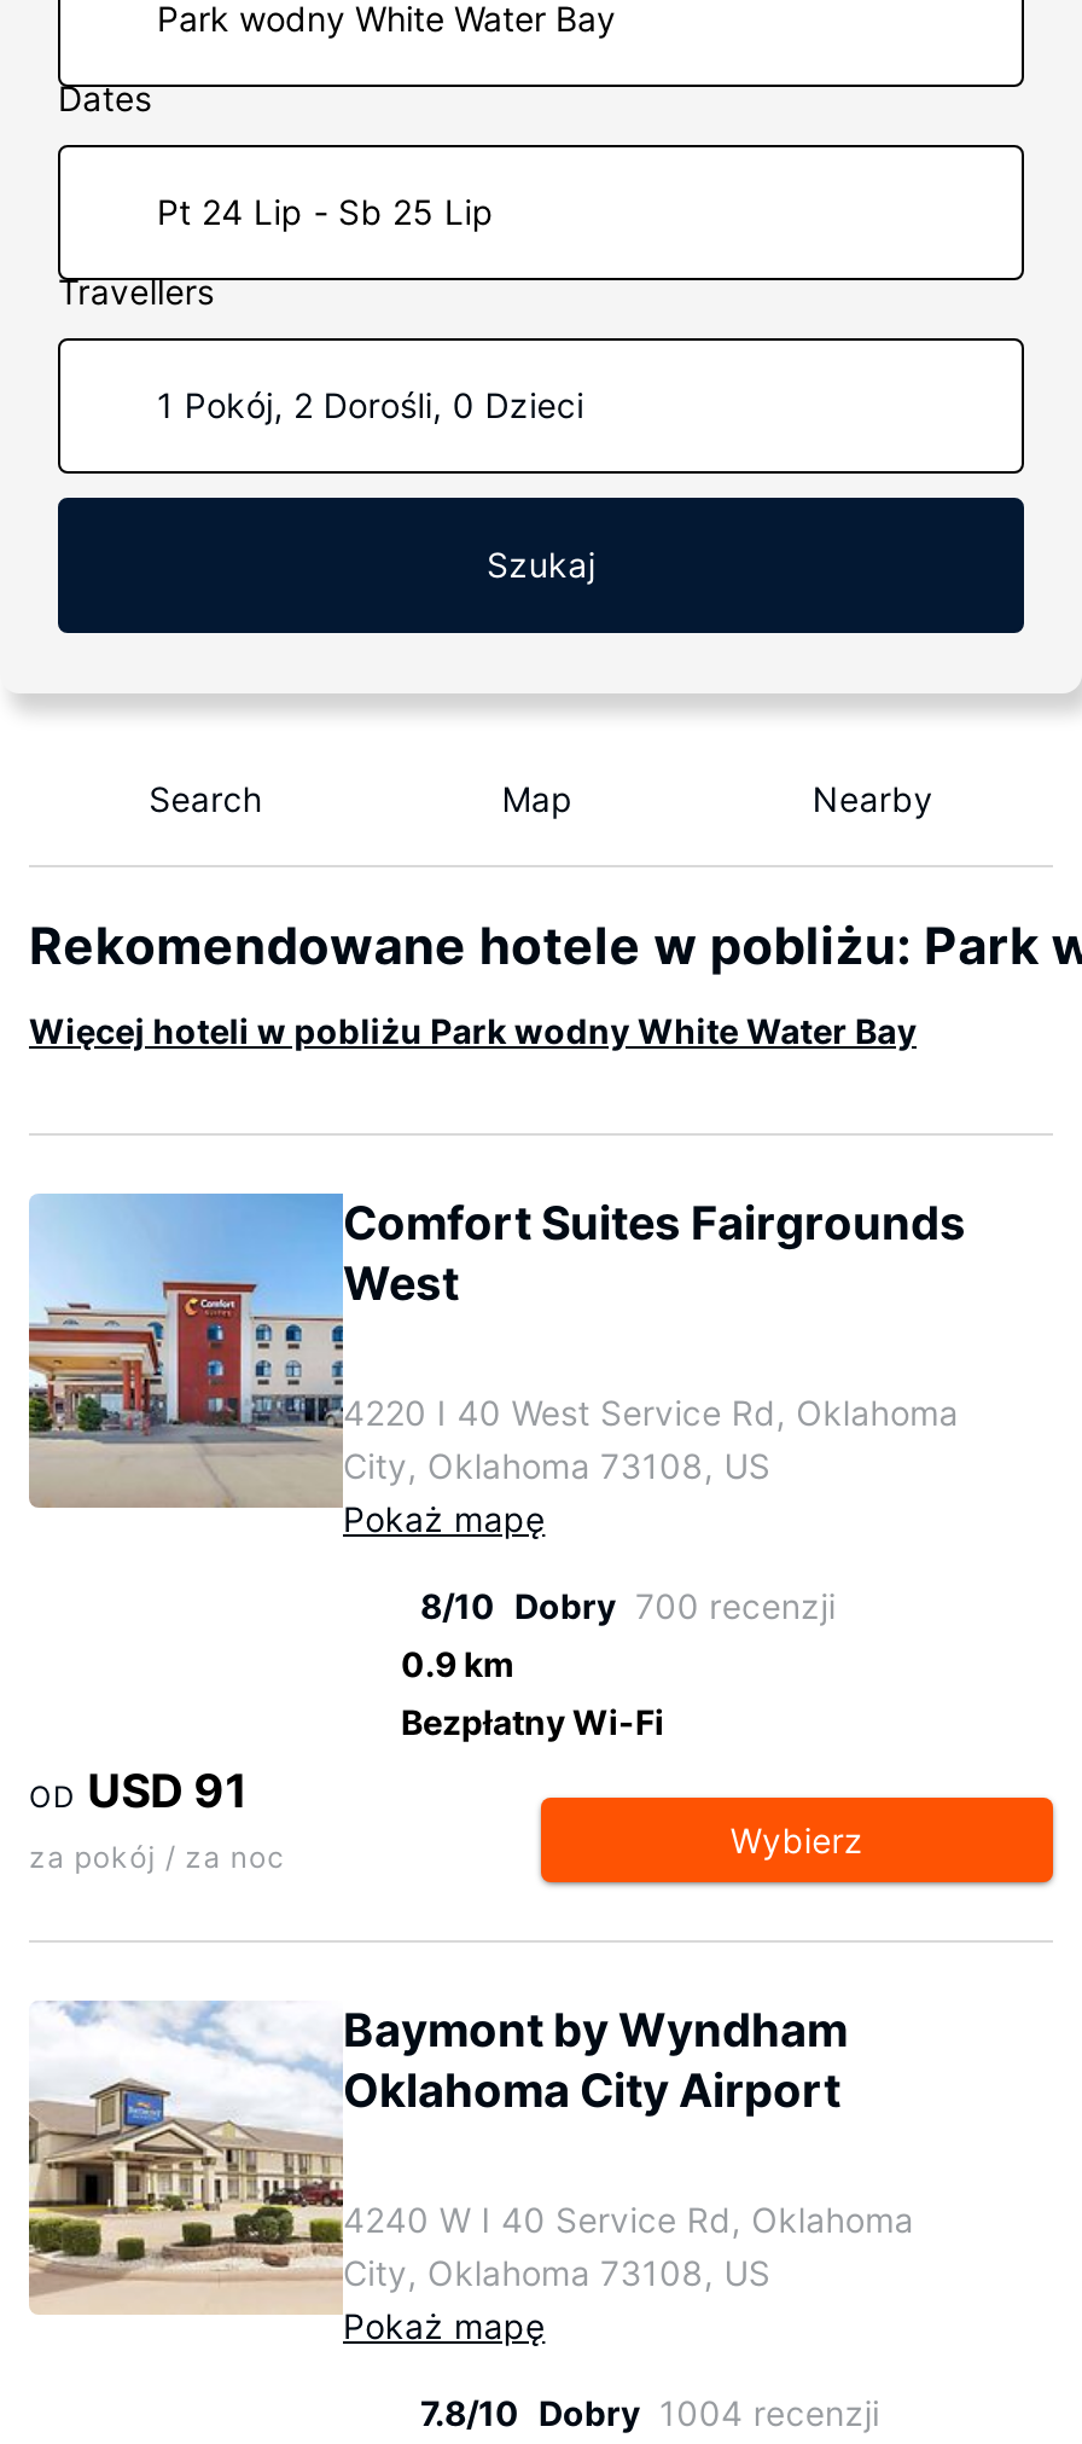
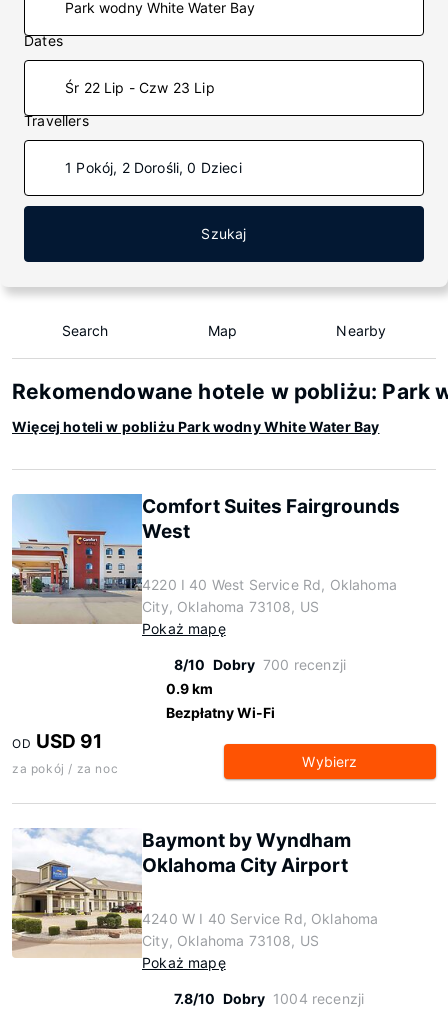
- Pt 24 Lip - Sb 25 Lip
+ Śr 22 Lip - Czw 23 Lip
